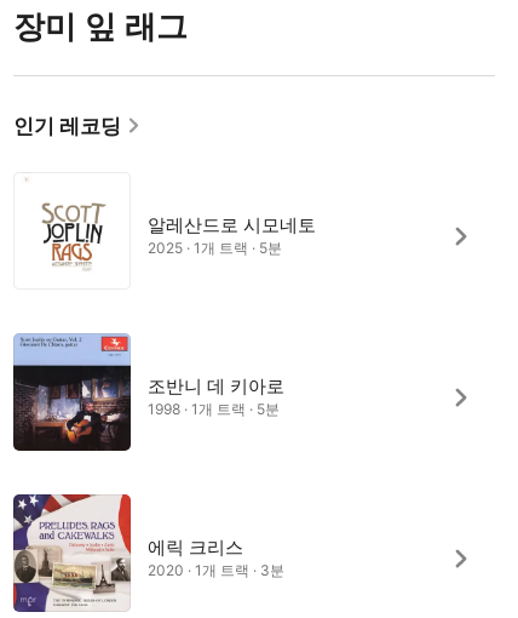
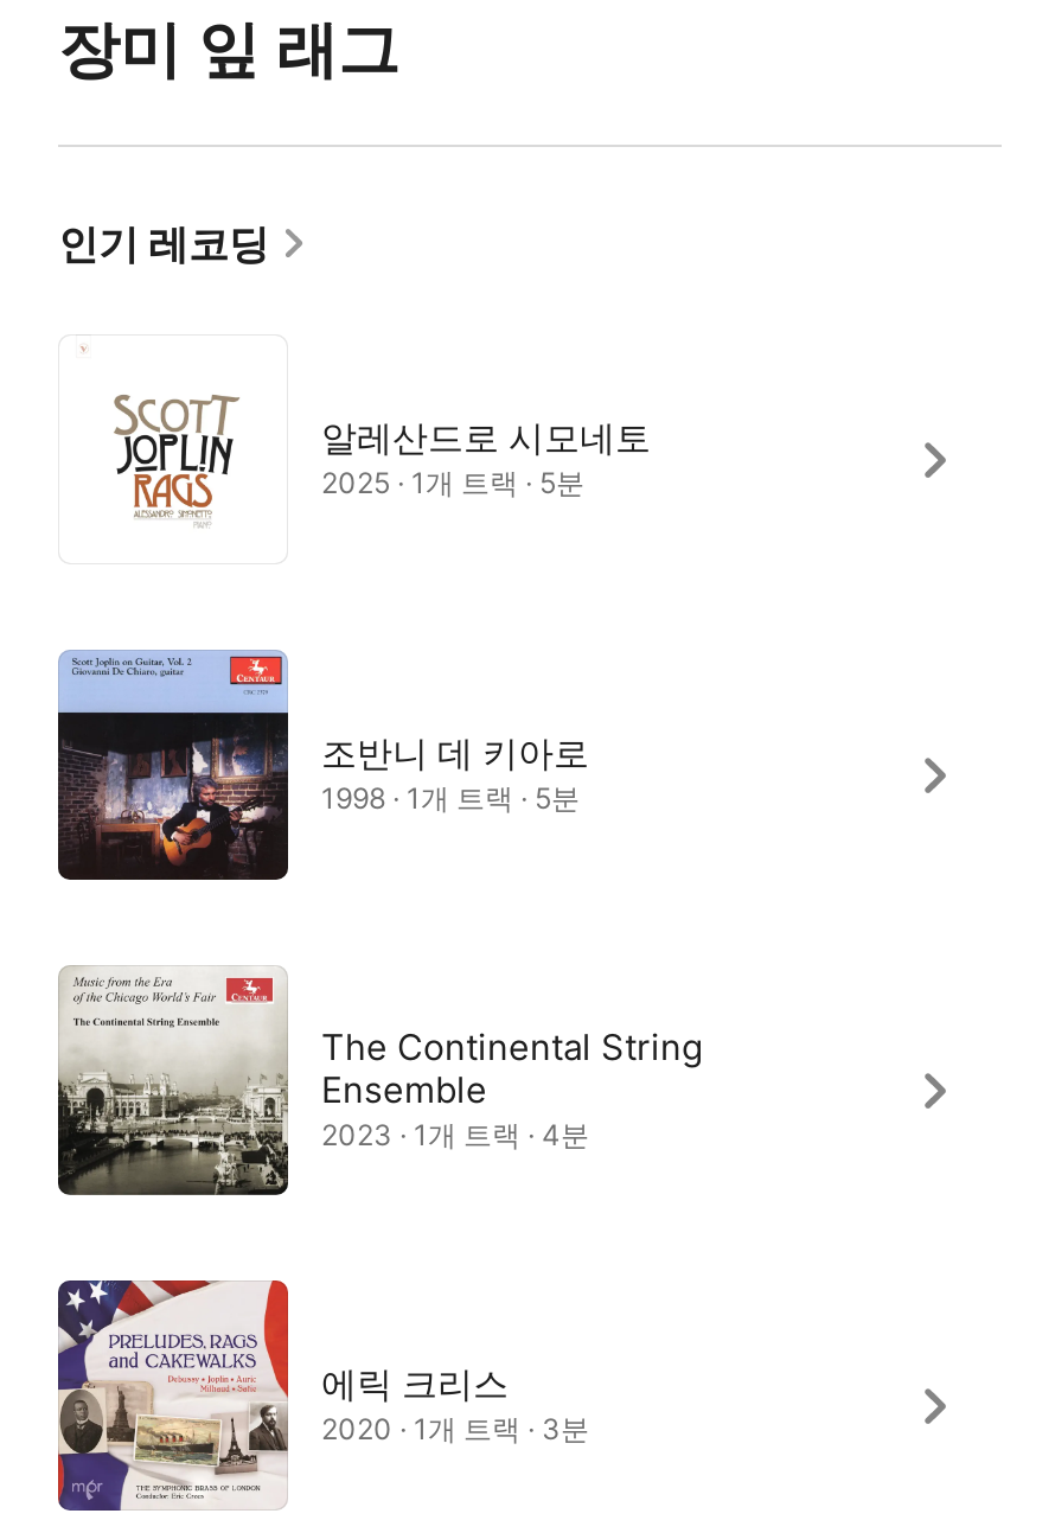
+ [image]
+ The Continental String
+ Ensemble
+ 2023 · 1개 트랙 · 4분
